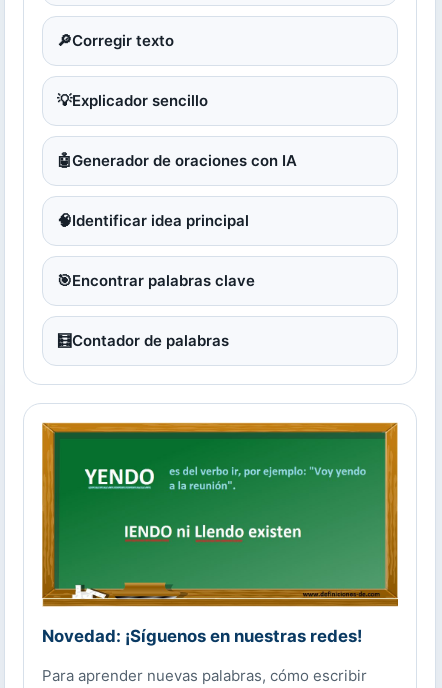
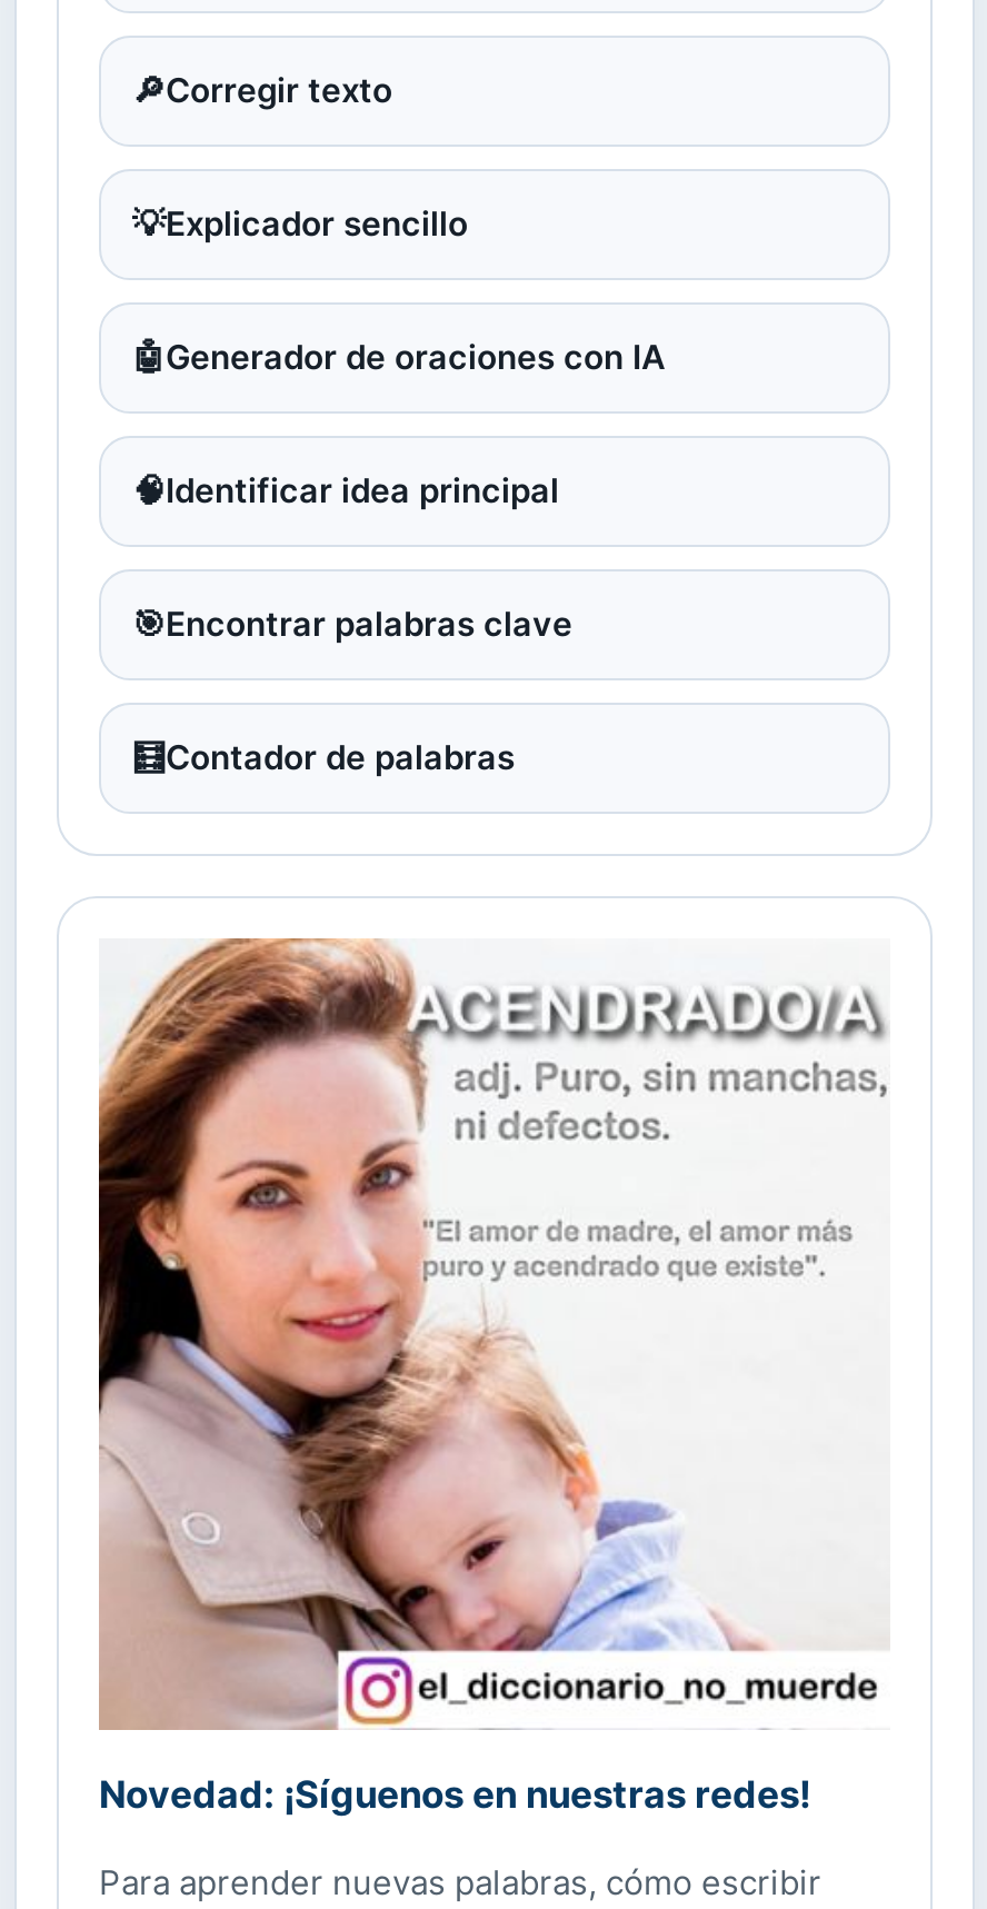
- [image]
+ [image]
